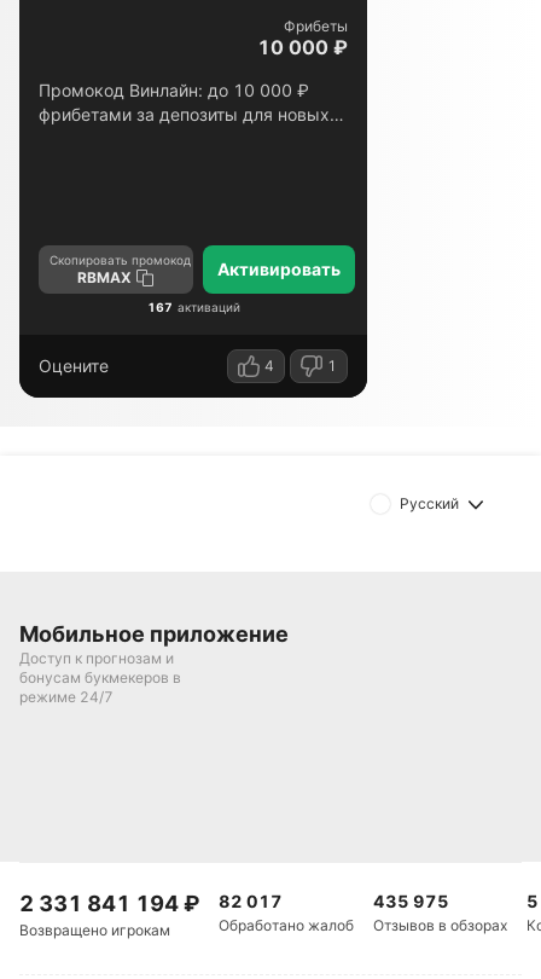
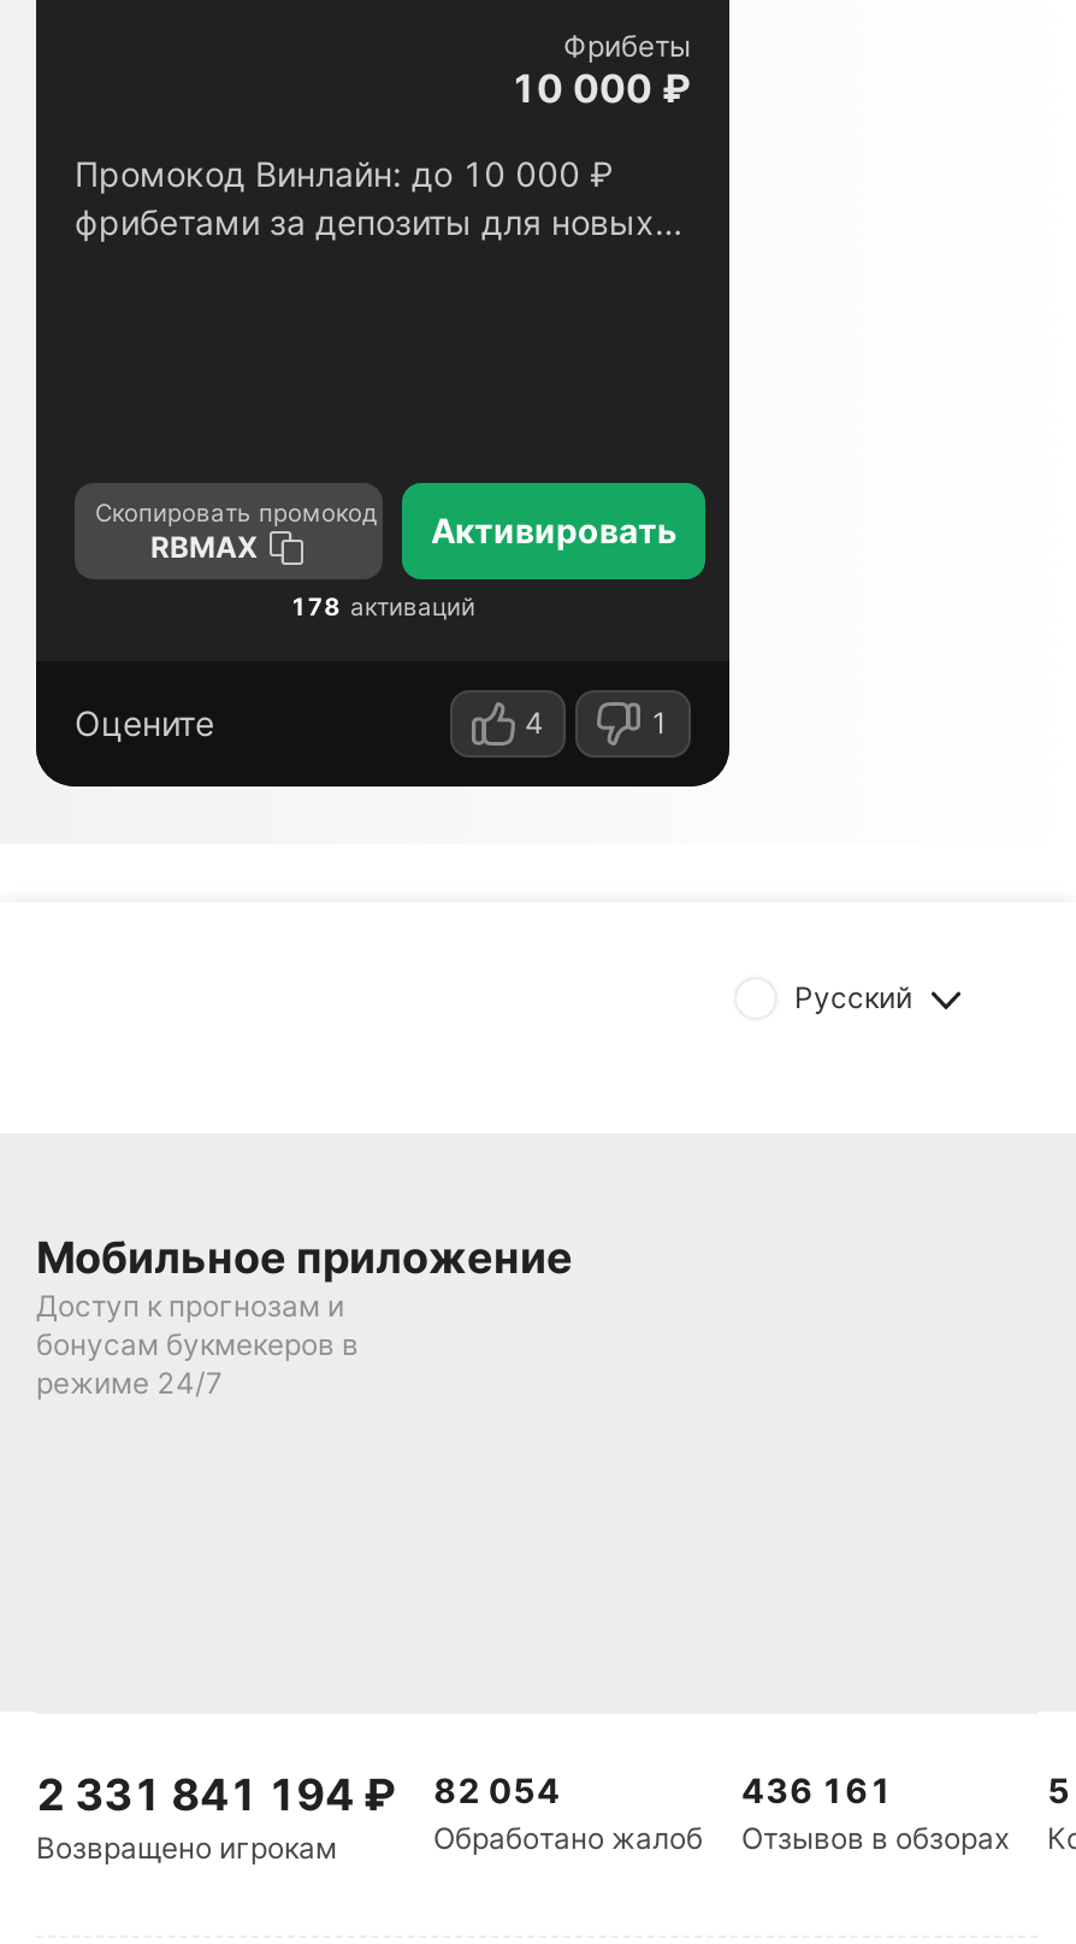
- 167 активаций
+ 178 активаций

- 2 331 841 194 ₽ 82 017
+ 2 331 841 194 ₽ 82 054

- 435 975
+ 436 161
